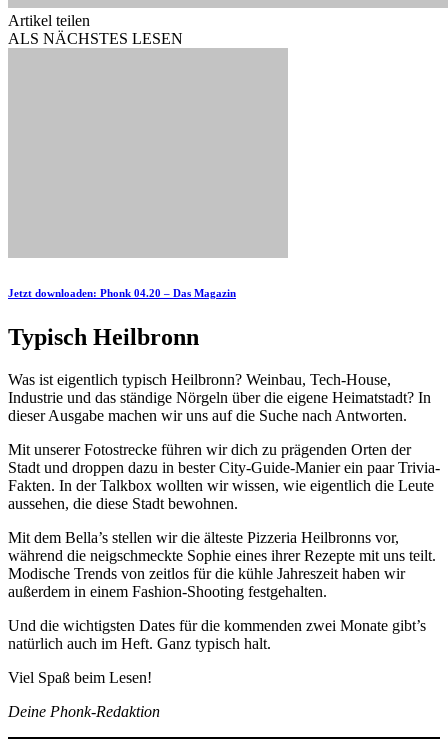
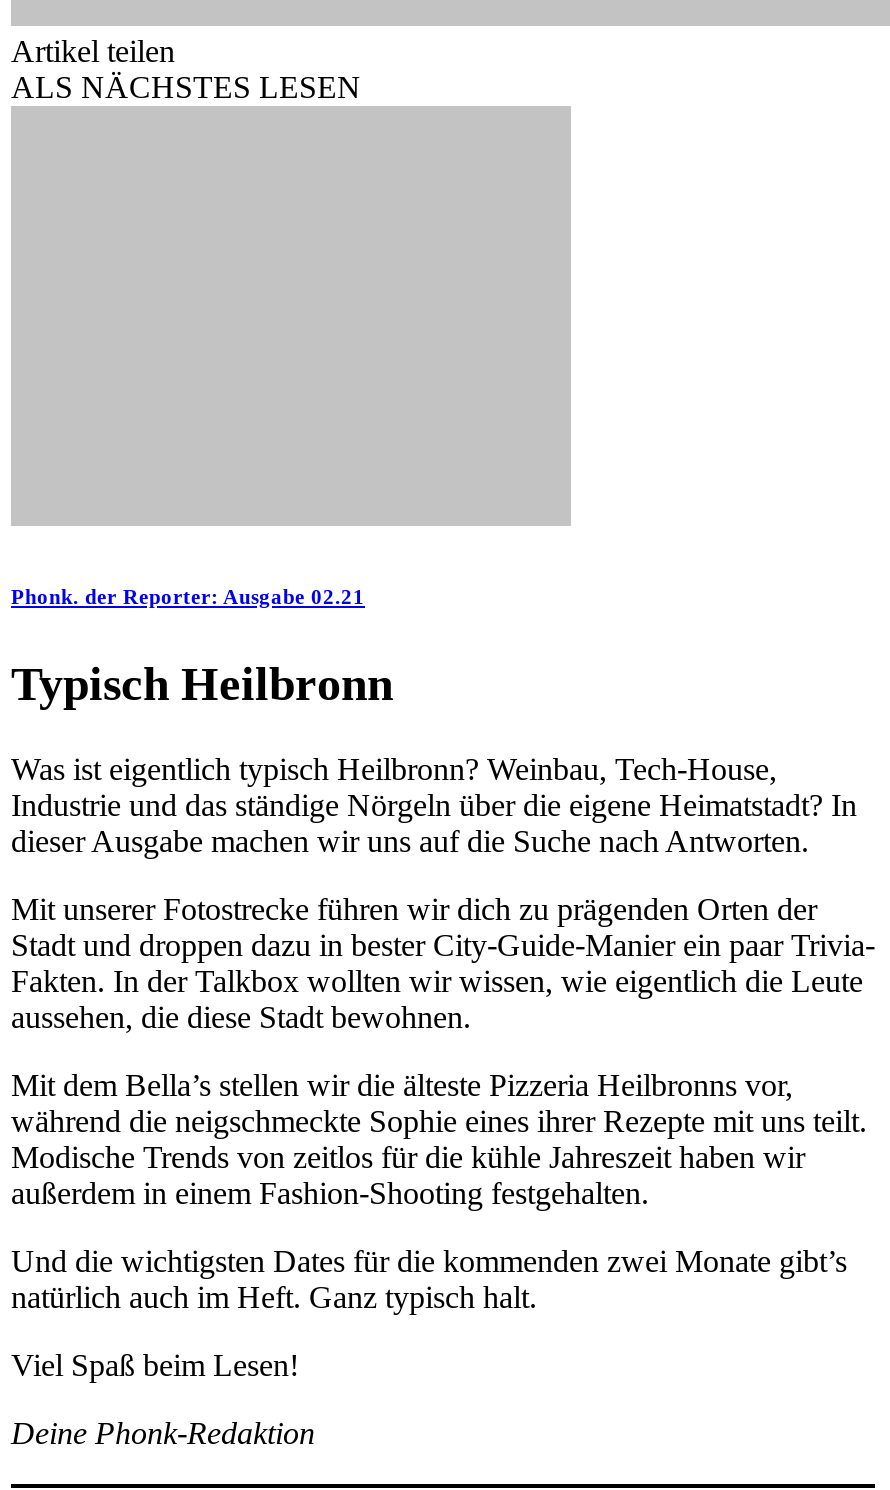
- Jetzt downloaden: Phonk 04.20 – Das Magazin
+ Phonk. der Reporter: Ausgabe 02.21
